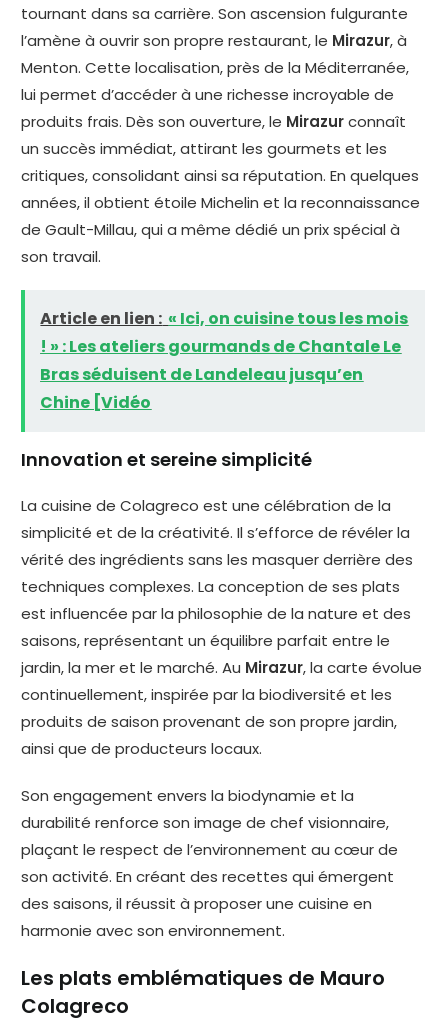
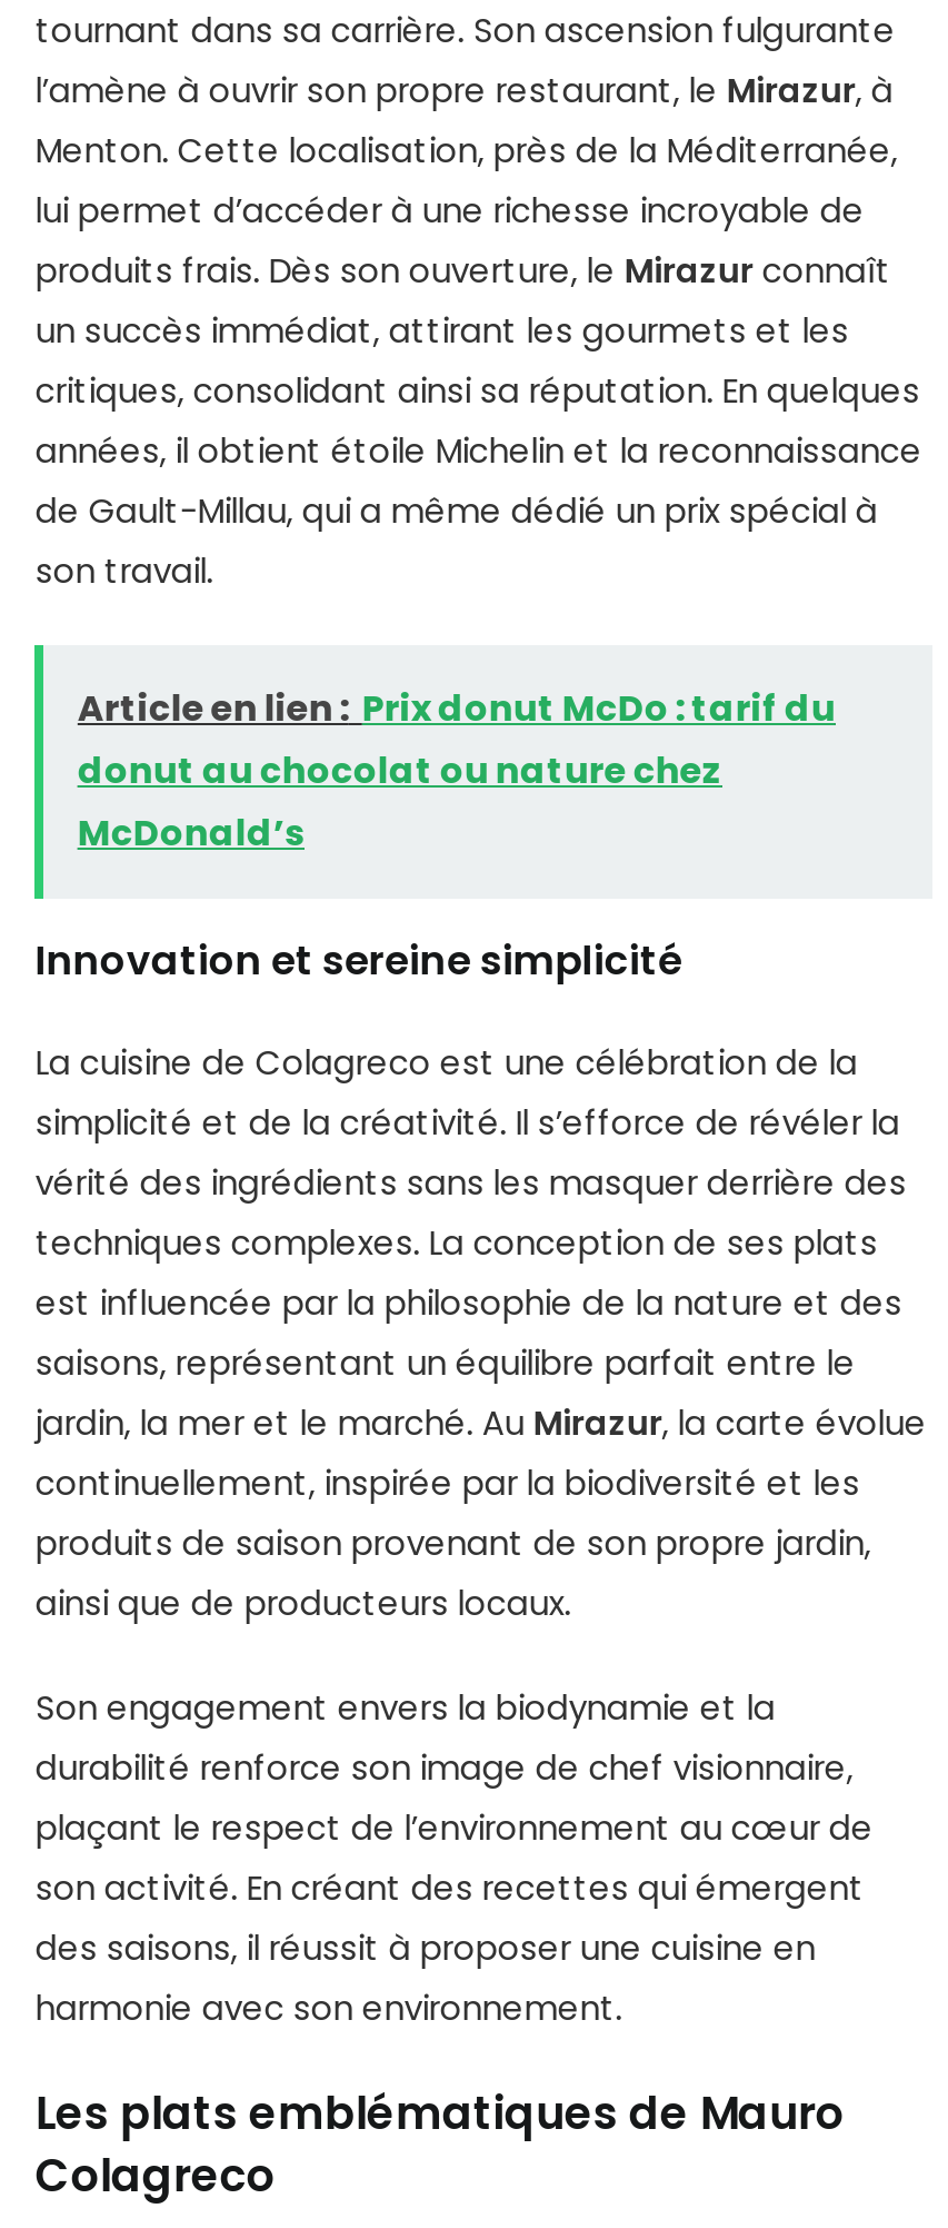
- Article en lien : « Ici, on cuisine tous les mois
- ! » : Les ateliers gourmands de Chantale Le
- Bras séduisent de Landeleau jusqu’en
- Chine [Vidéo
+ Article en lien : Prix donut McDo : tarif du
+ donut au chocolat ou nature chez
+ McDonald’s
